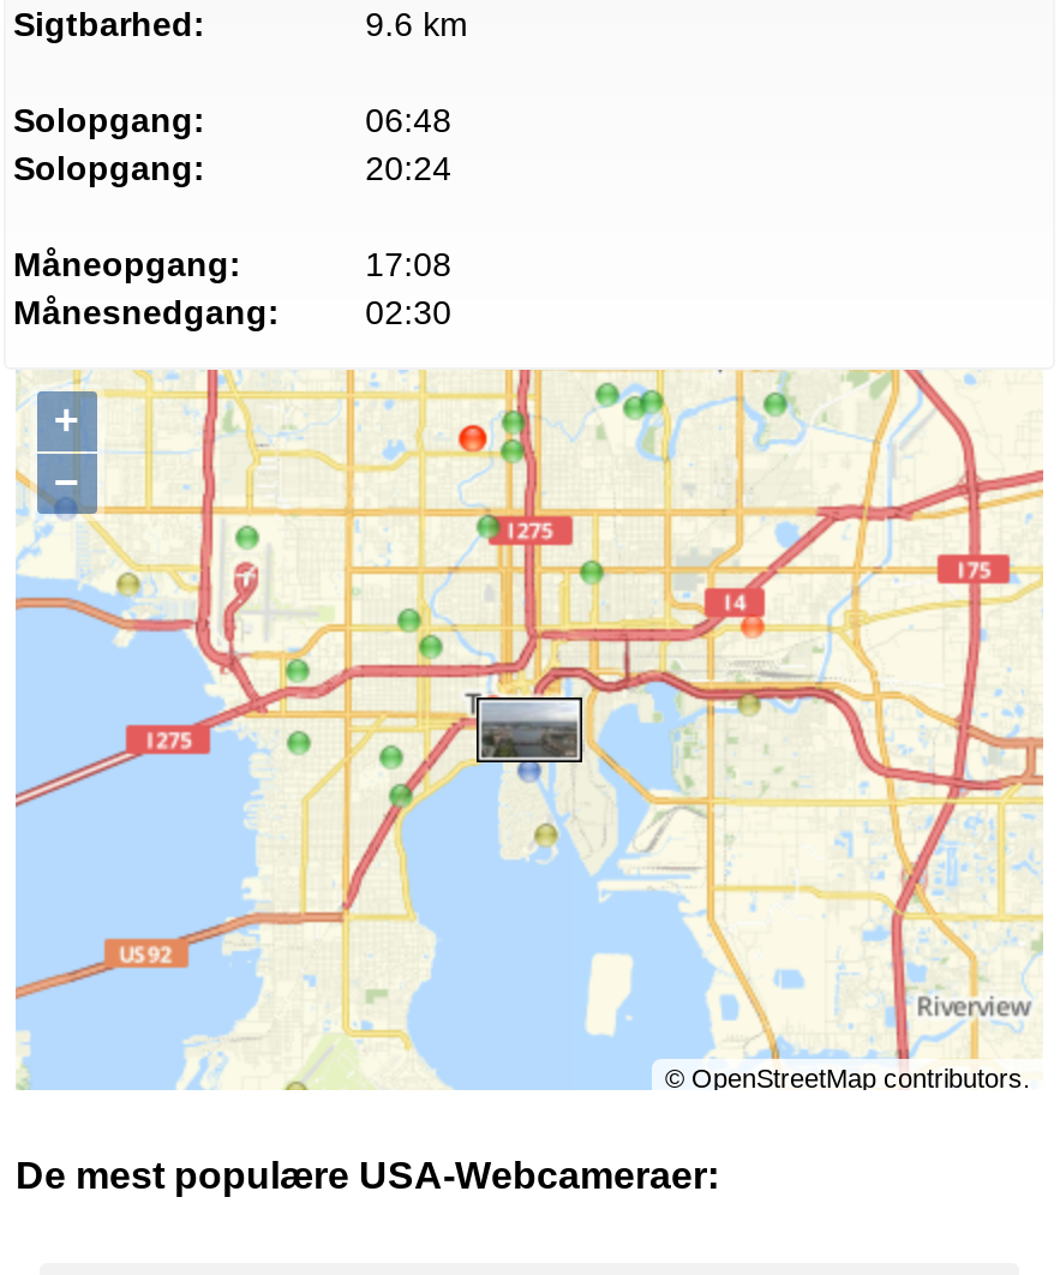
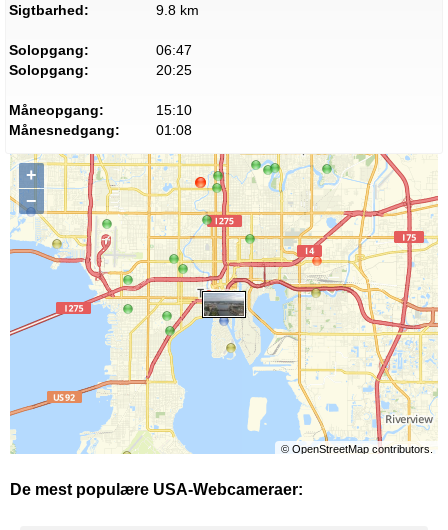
- 9.6 km
+ 9.8 km

- 06:48
+ 06:47

- 20:24
+ 20:25

- 17:08
+ 15:10

- 02:30
+ 01:08
